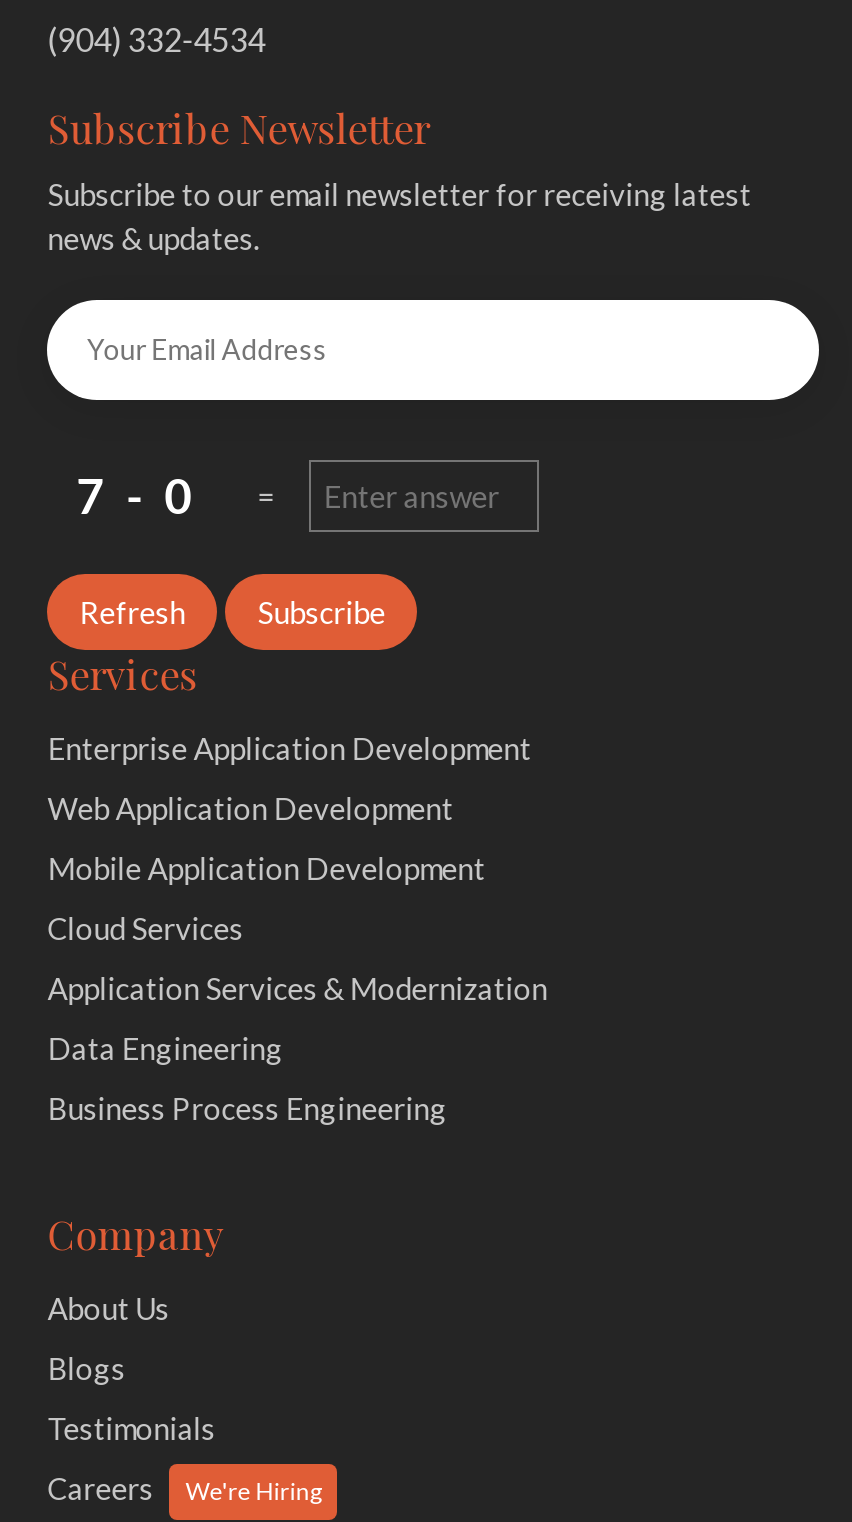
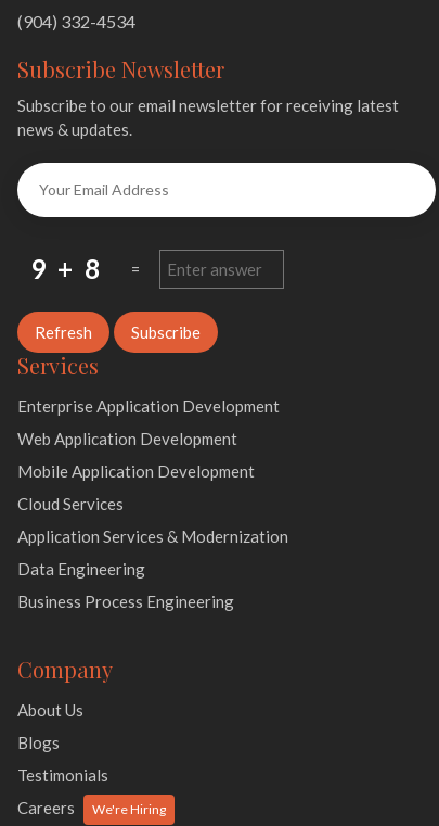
- 7 - 0
+ 9 + 8
